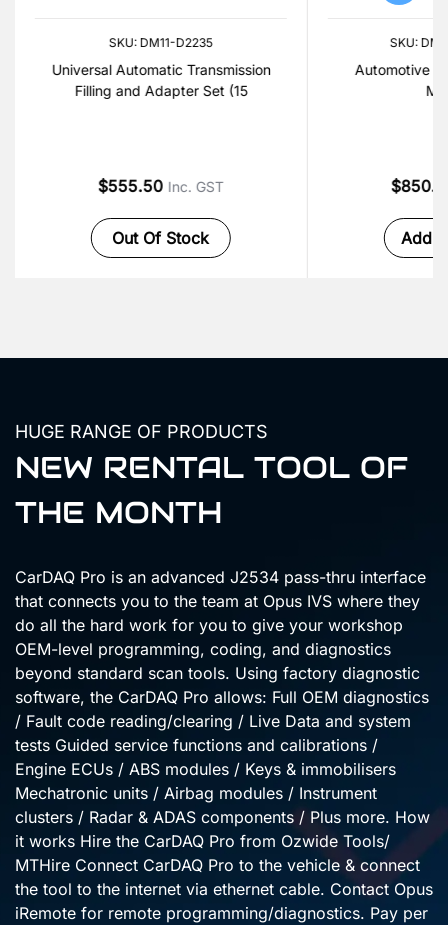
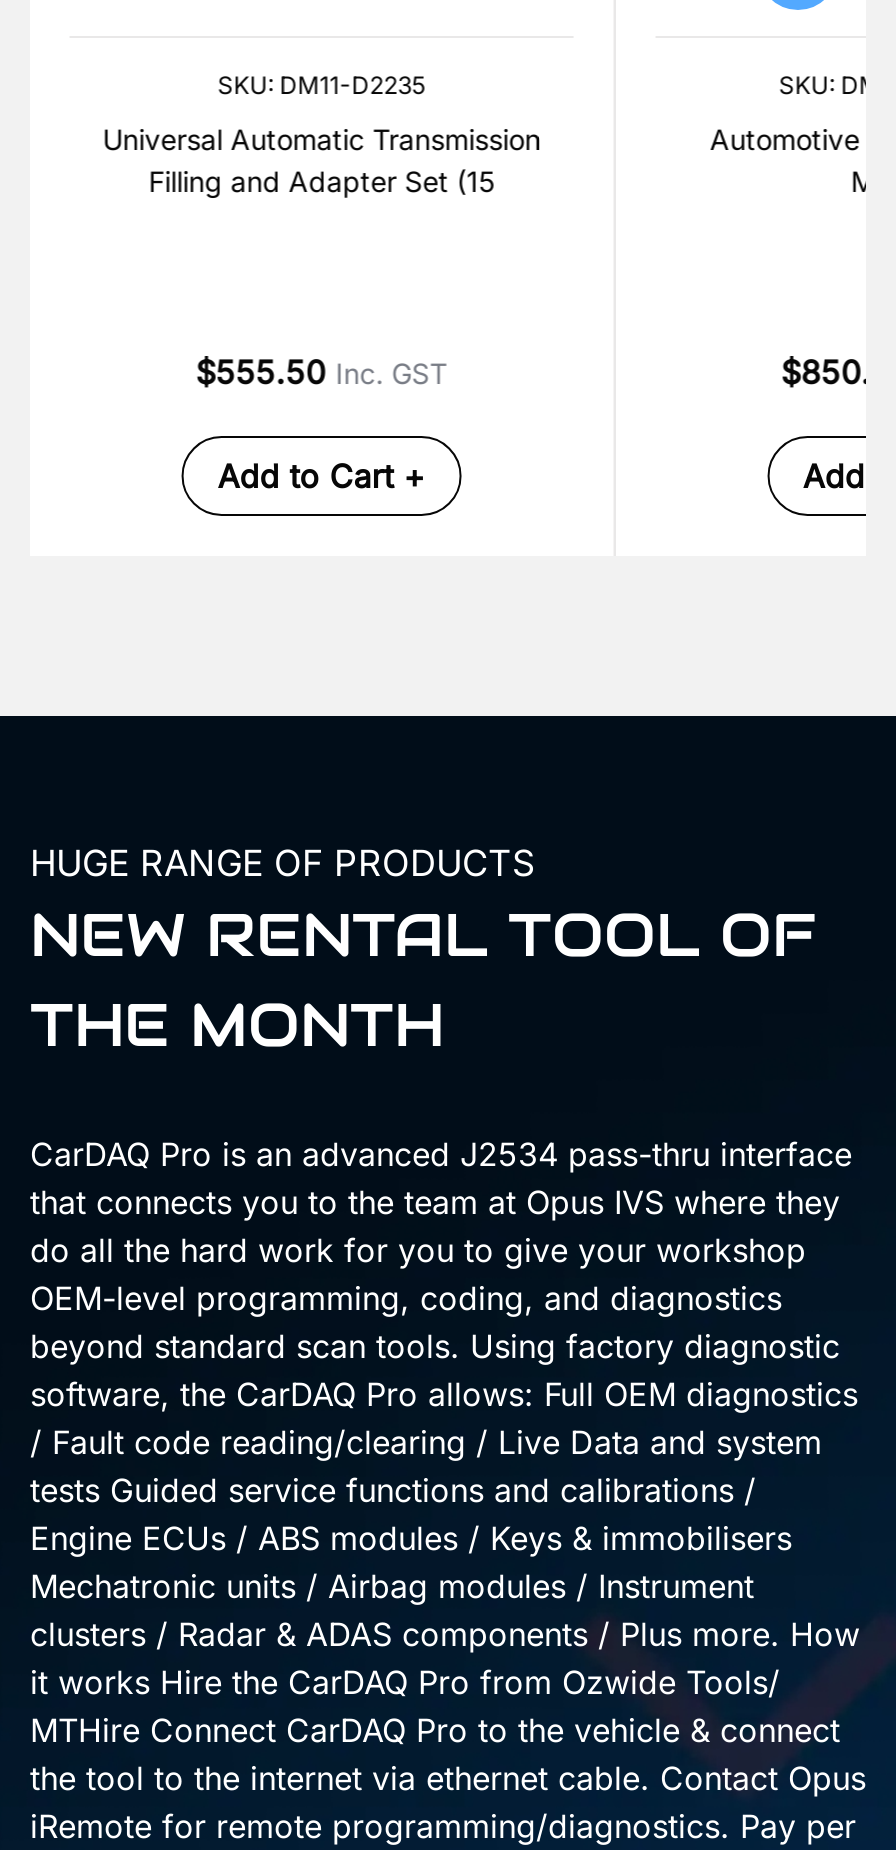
- Out Of Stock
+ Add to Cart +
